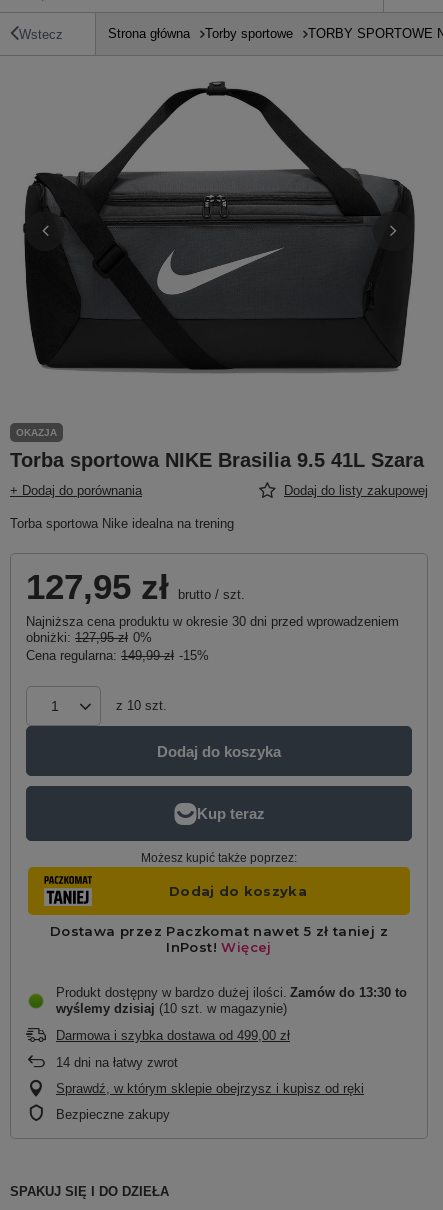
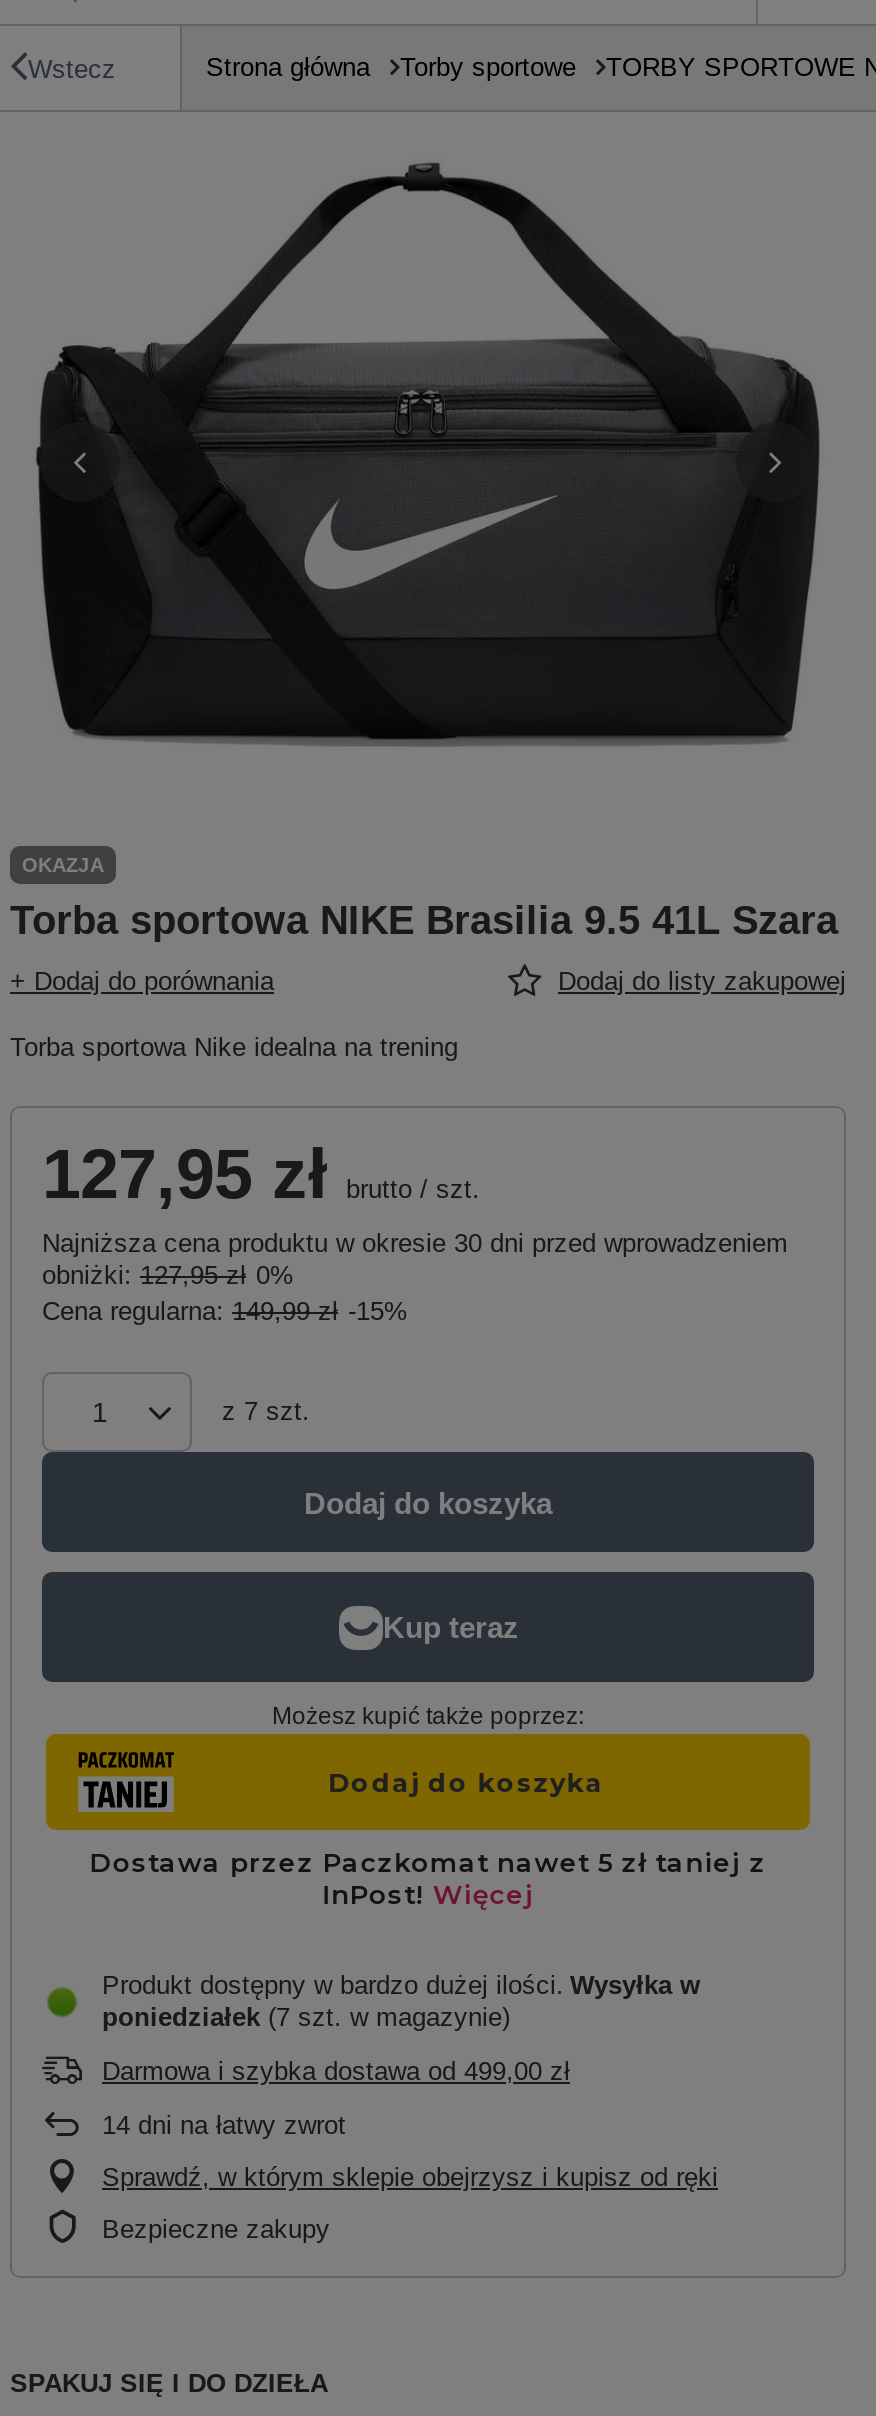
- z 10 szt.
+ z 7 szt.

- Produkt dostępny w bardzo dużej ilości Zamów do 13:30 to
- wyślemy dzisiaj (10 szt. w magazynie)
+ Produkt dostępny w bardzo dużej ilości Wysyłka w
+ poniedziałek (7 szt. w magazynie)
